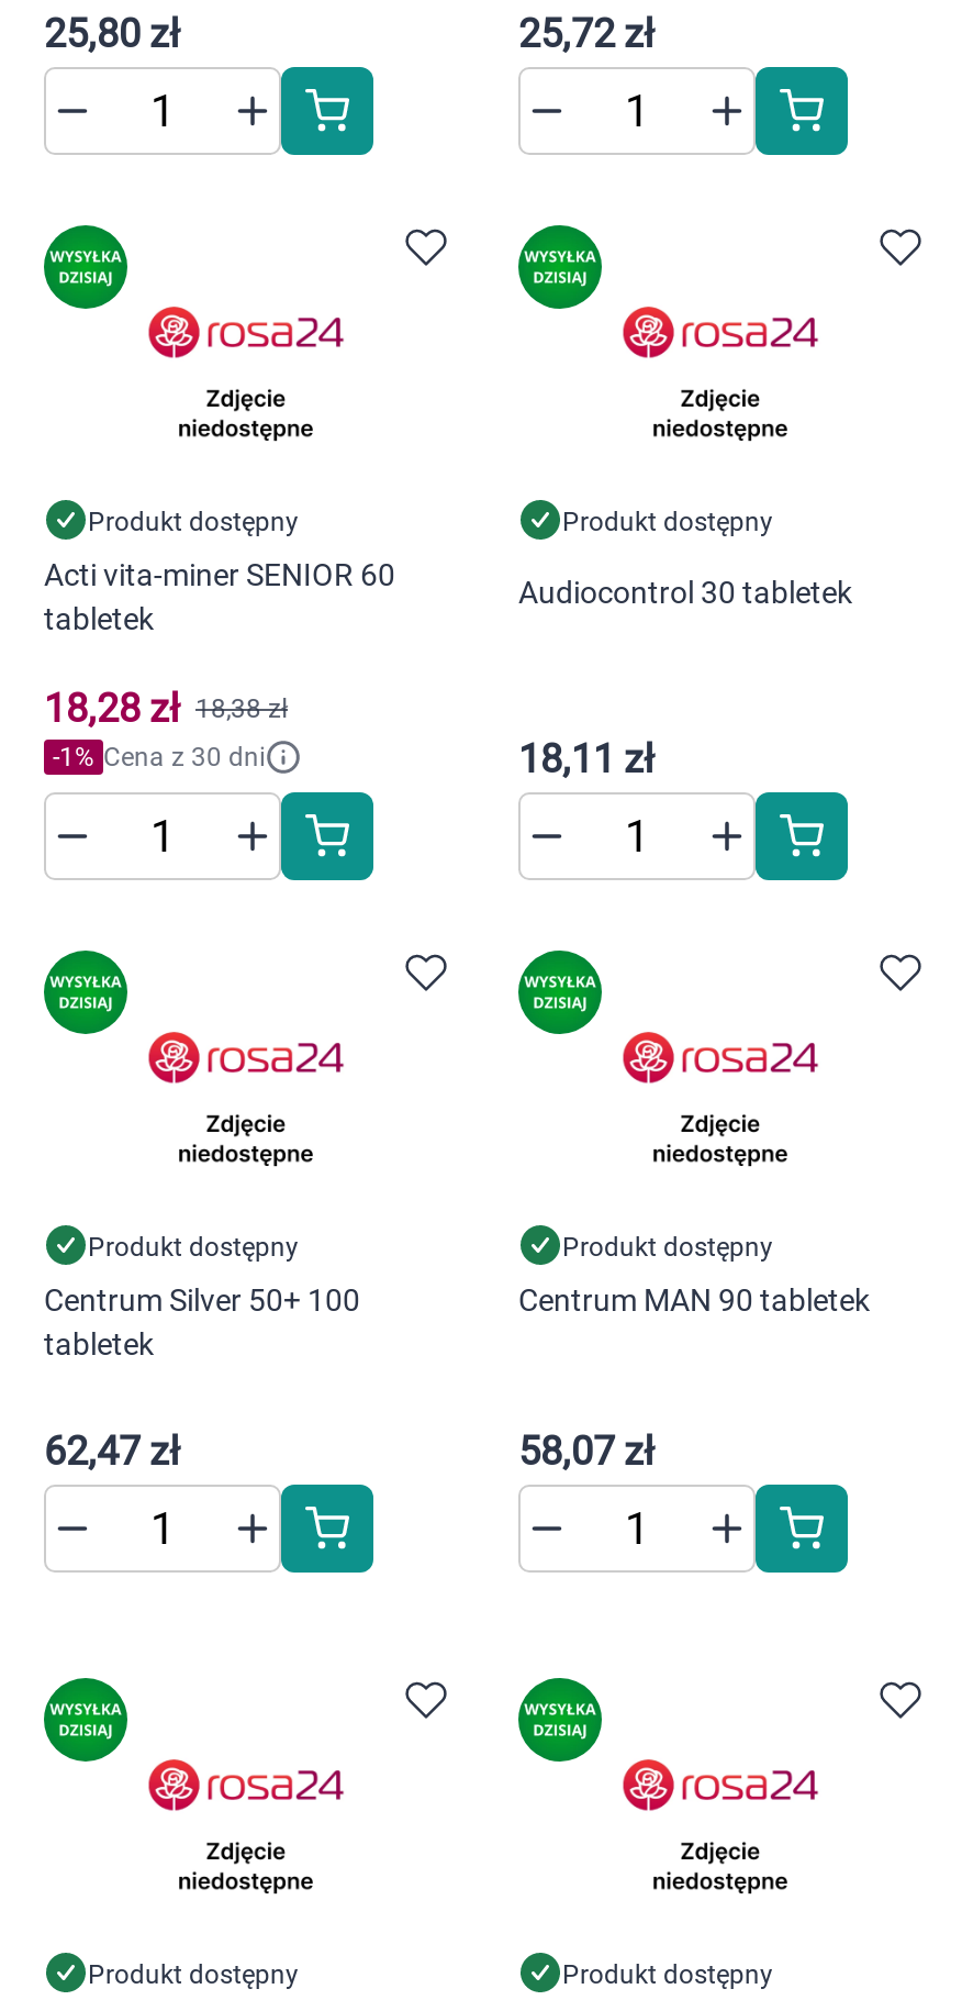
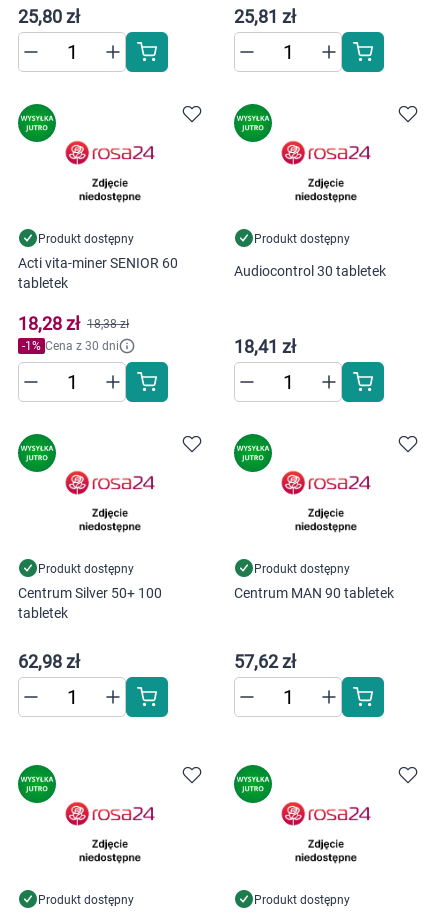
- 25,72 zł
+ 25,81 zł

- 18,11 zł
+ 18,41 zł

- 62,47 zł
+ 62,98 zł

- 58,07 zł
+ 57,62 zł
